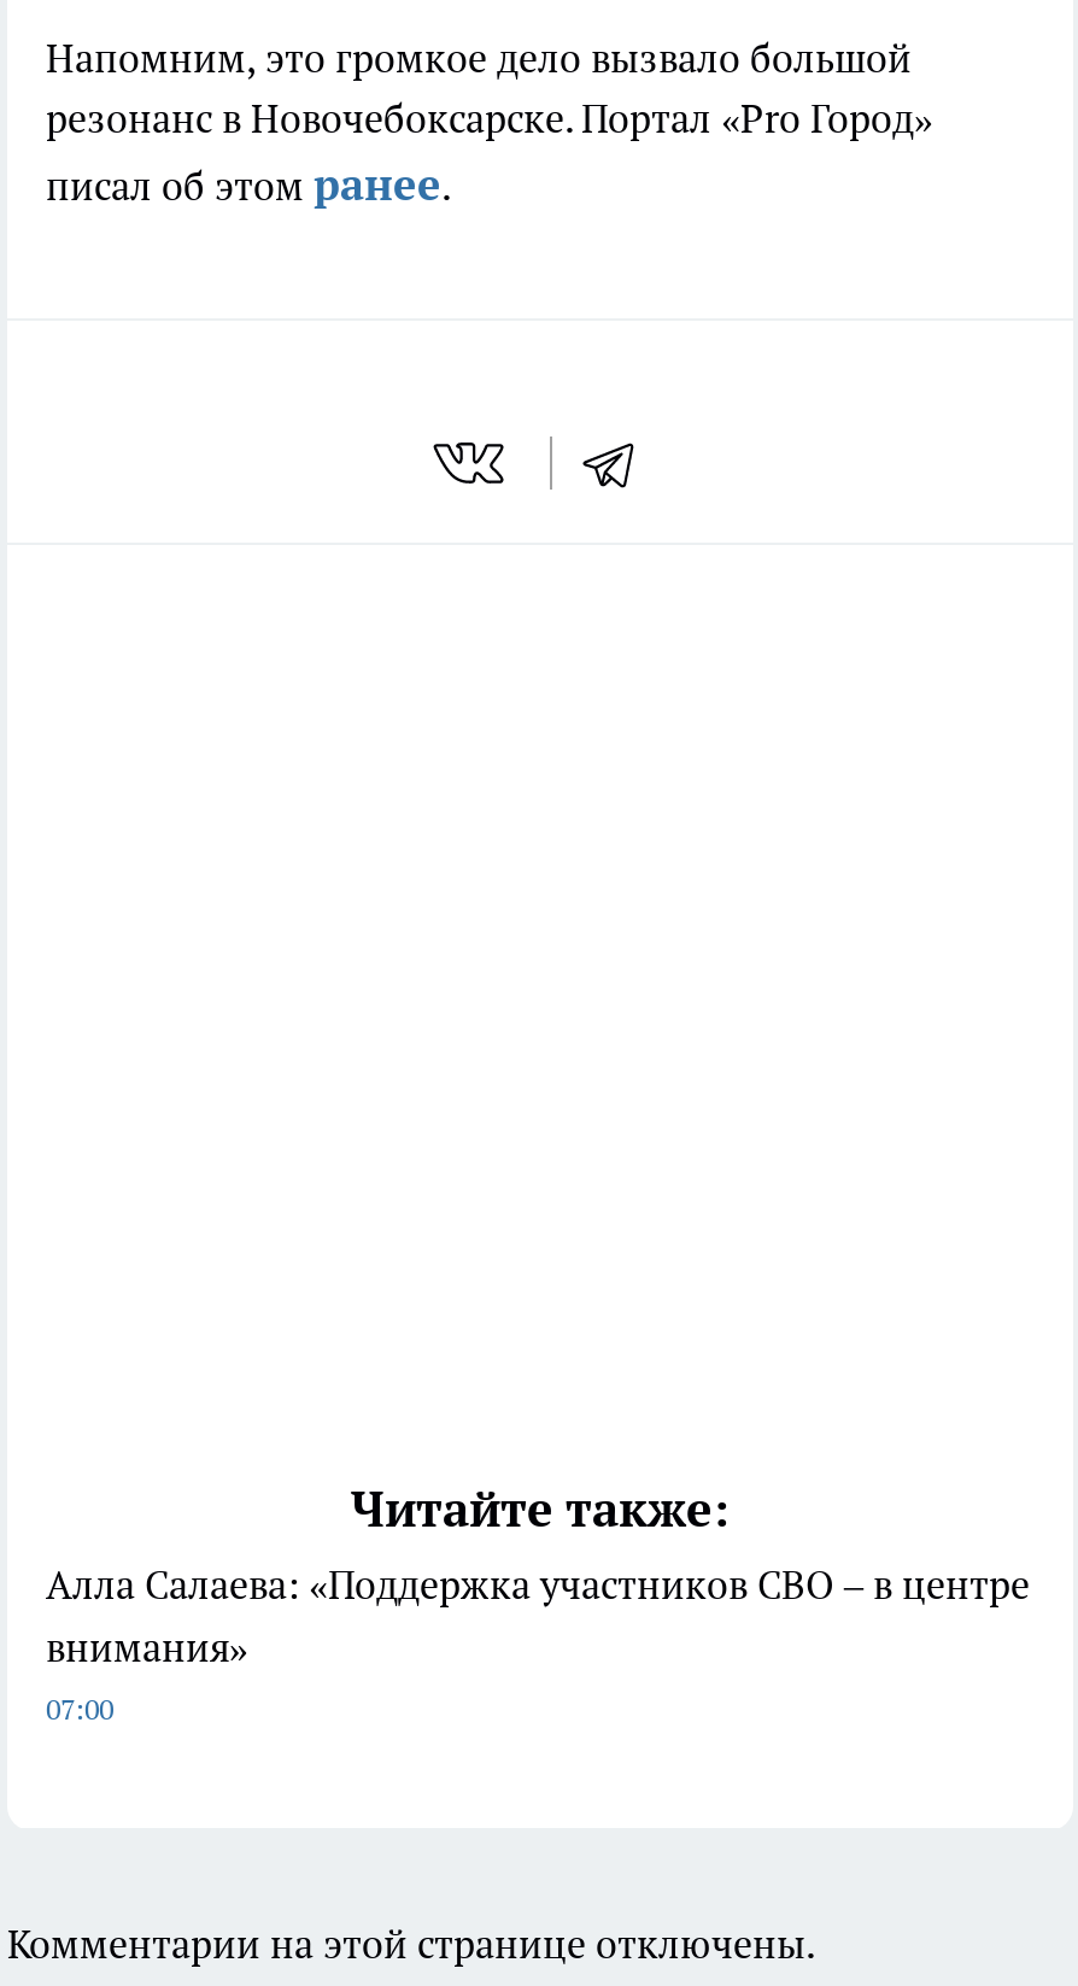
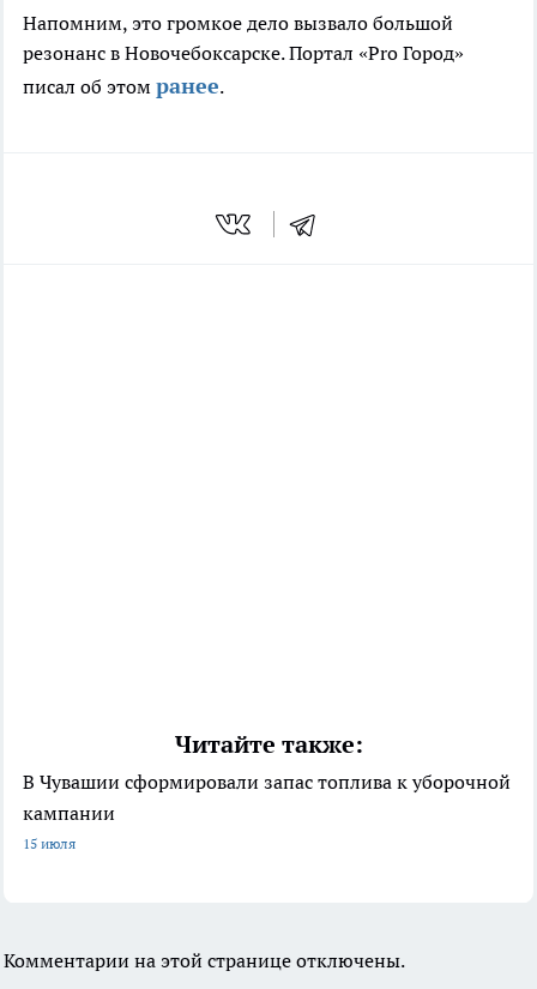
- Алла Салаева: «Поддержка участников СВО – в центре
- внимания»
- 07:00
+ В Чувашии сформировали запас топлива к уборочной
+ кампании
+ 15 июля
